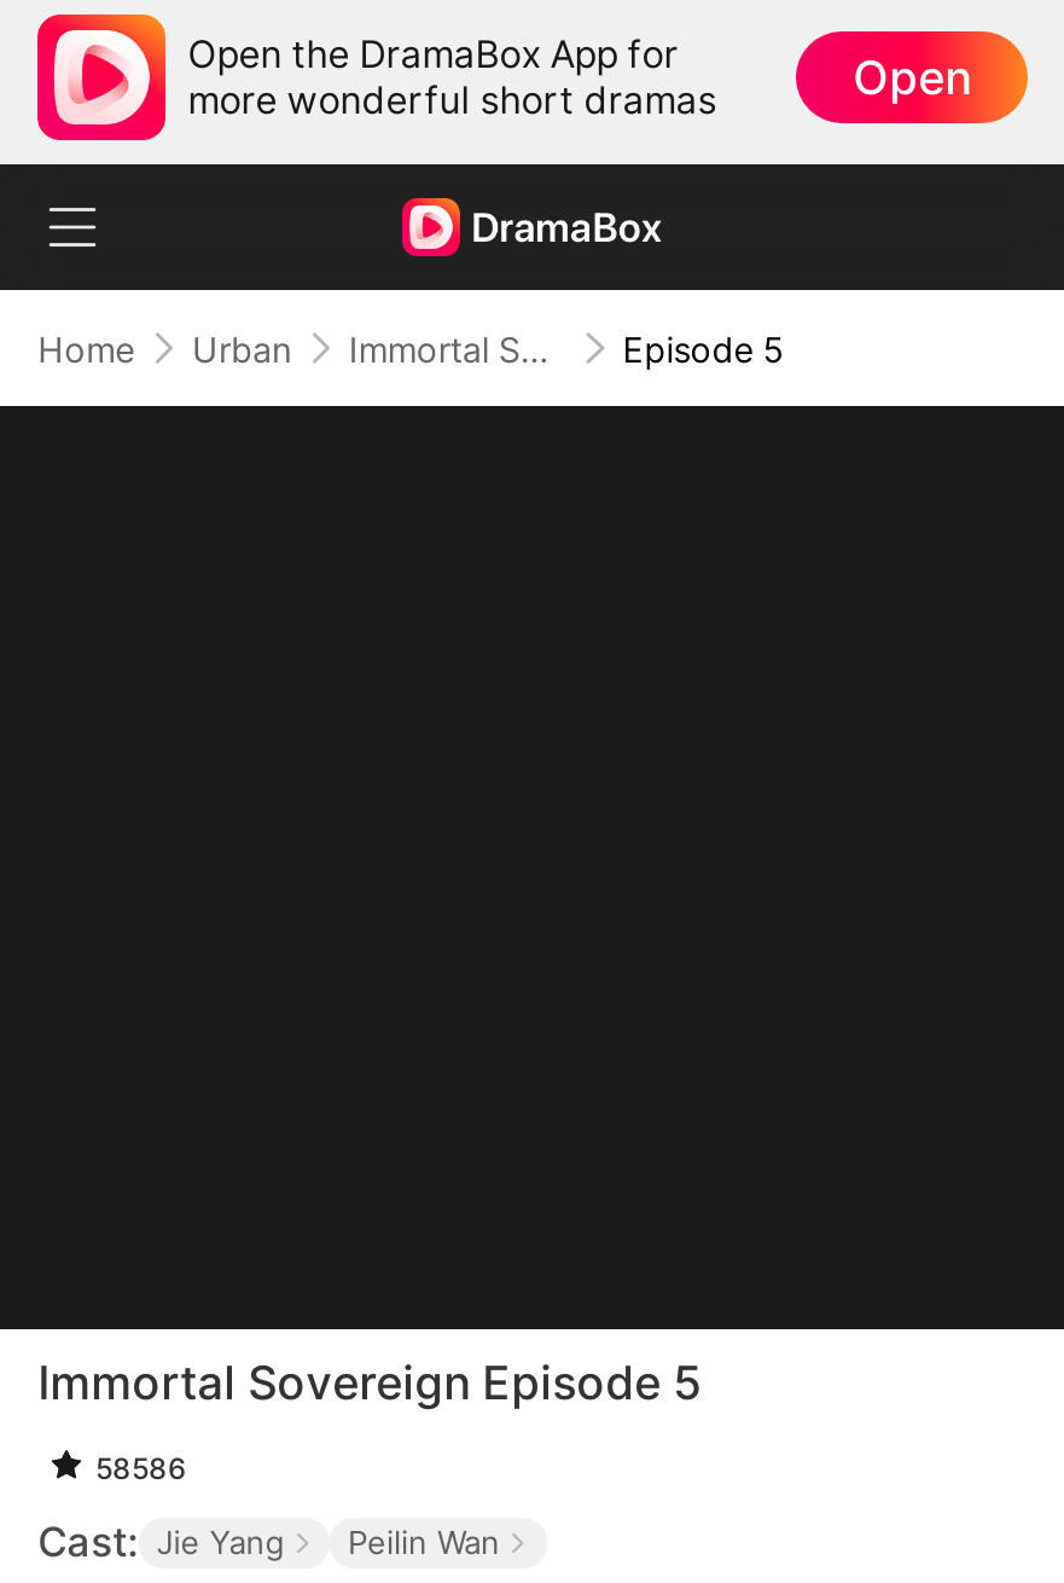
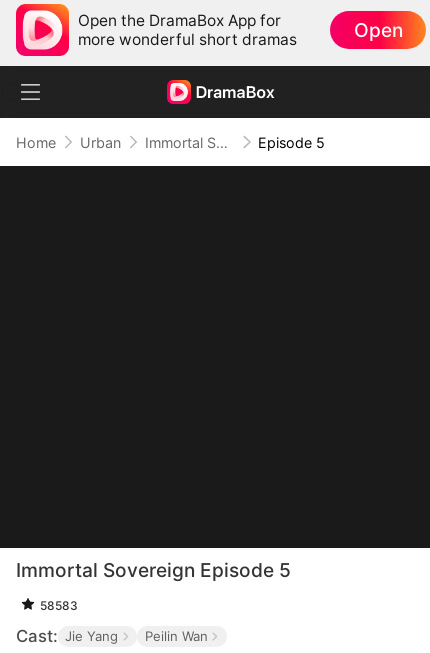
- 58586
+ 58583
